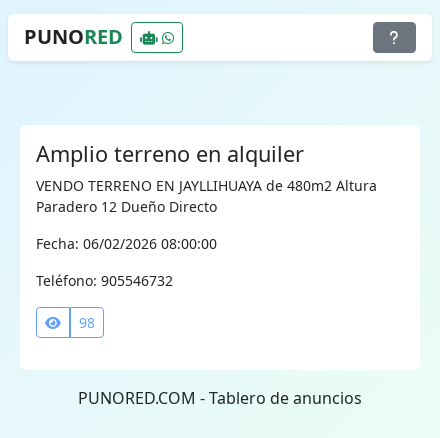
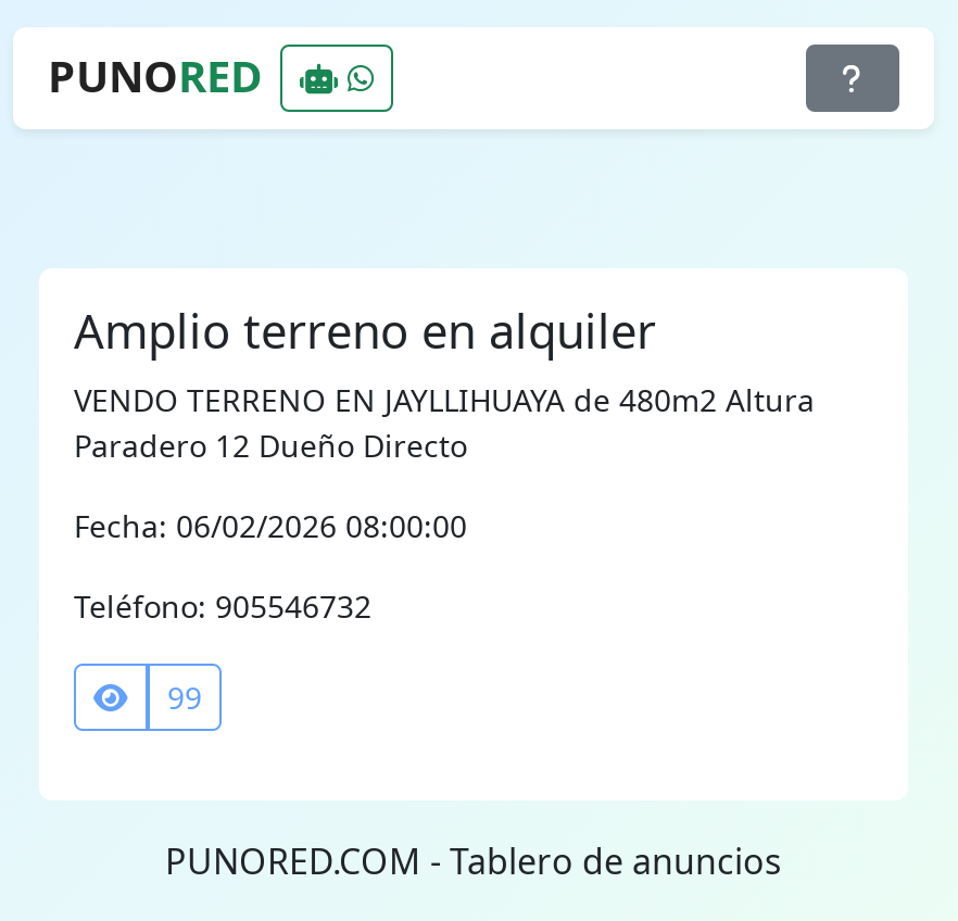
- 98
+ 99
